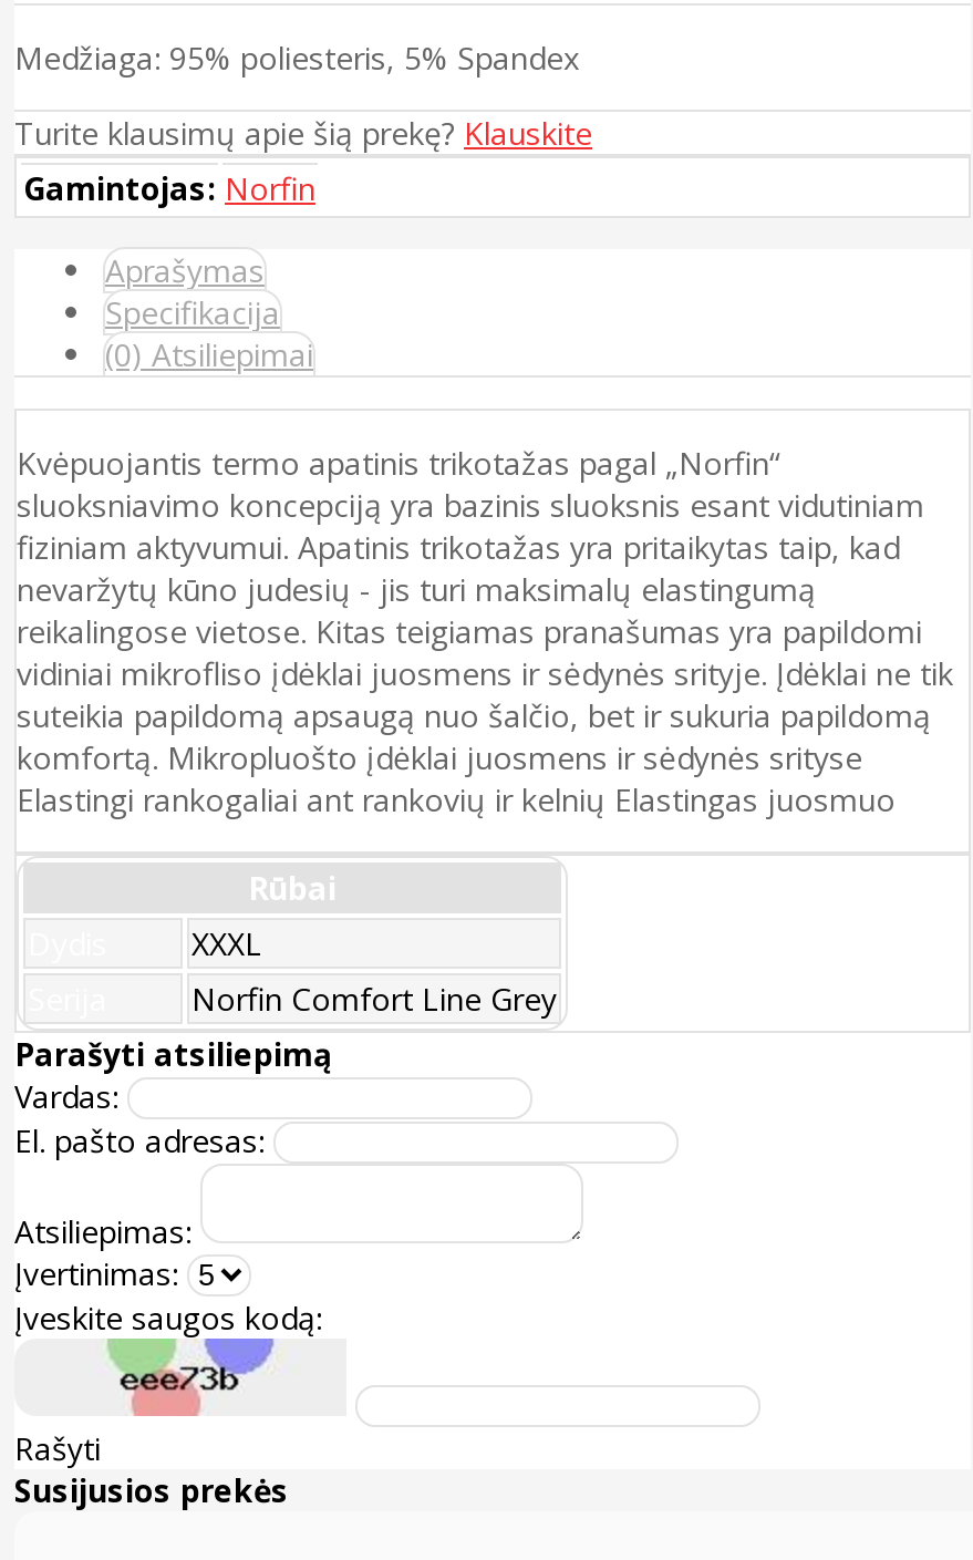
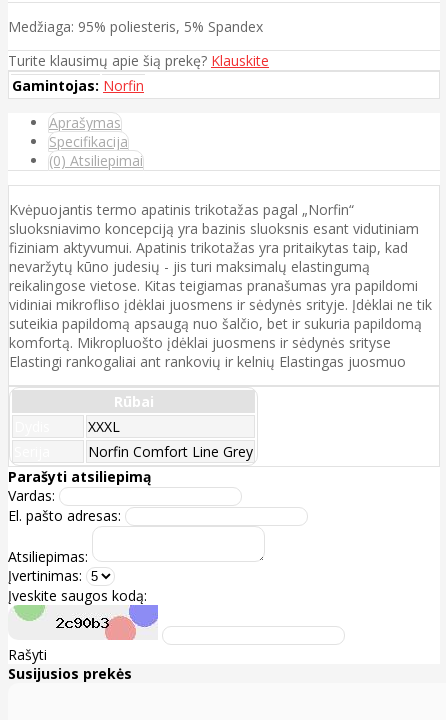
- [image]
+ [image]
